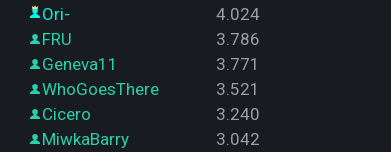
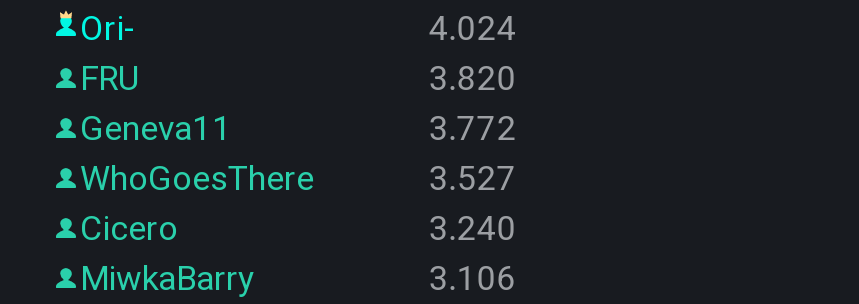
- 3.786
+ 3.820

- 3.771
+ 3.772

- 3.521
+ 3.527

- 3.042
+ 3.106
